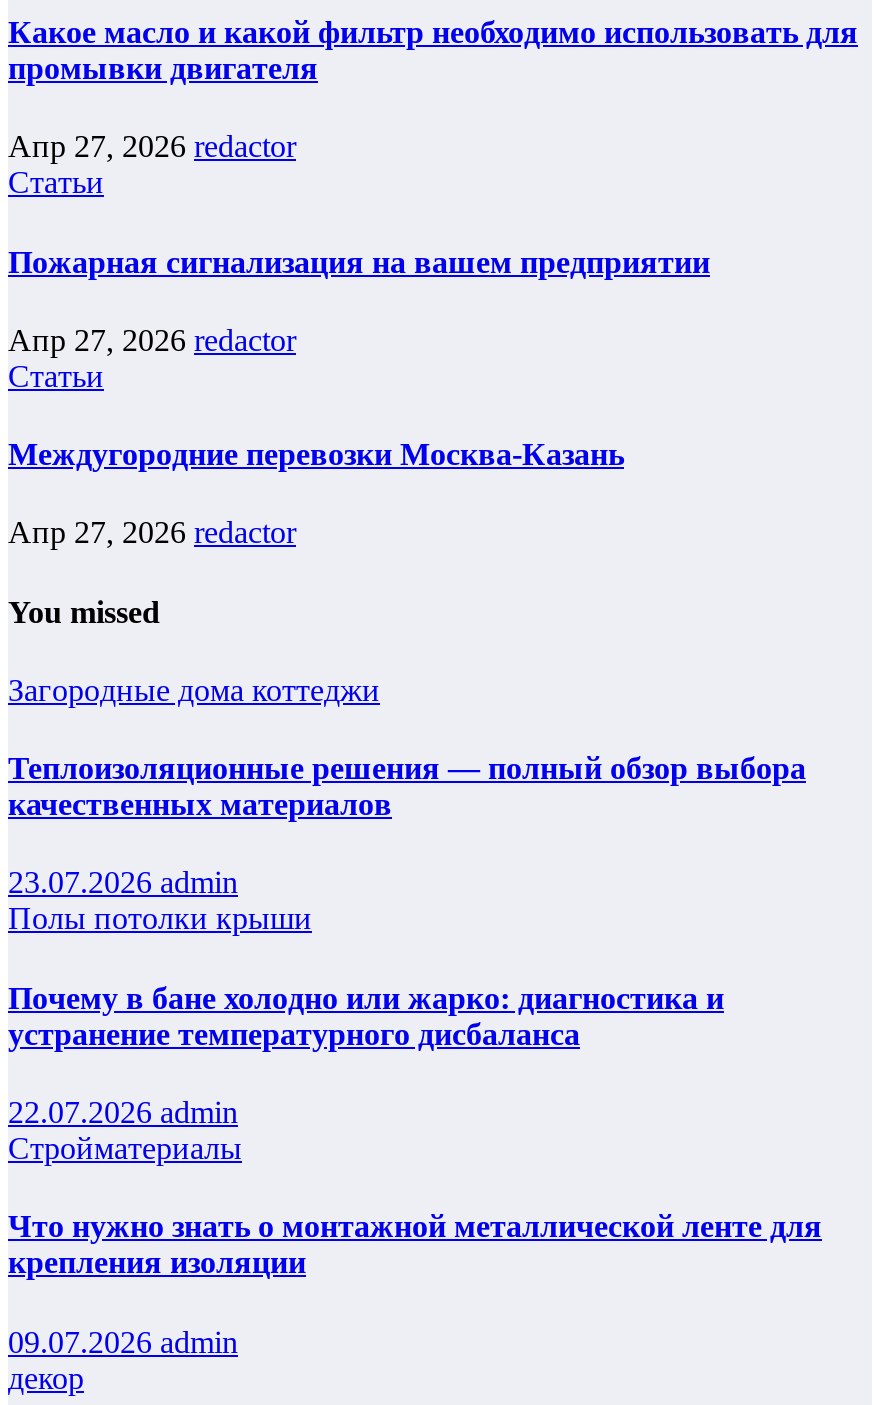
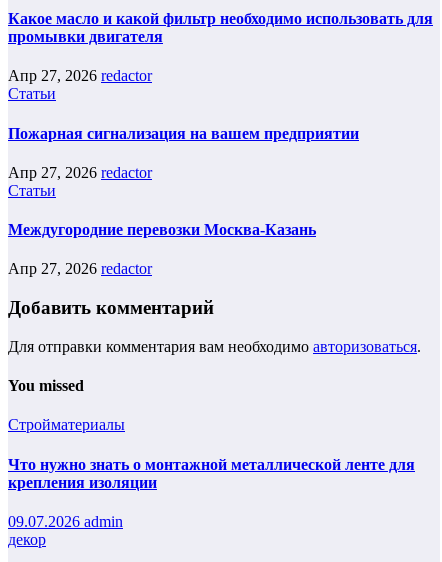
+ Добавить комментарий
+ Для отправки комментария вам необходимо авторизоваться.

moved down: You missed

- Загородные дома коттеджи
- Теплоизоляционные решения — полный обзор выбора
- качественных материалов
- 23.07.2026 admin
- Полы потолки крыши
- Почему в бане холодно или жарко: диагностика и
- устранение температурного дисбаланса
- 22.07.2026 admin
